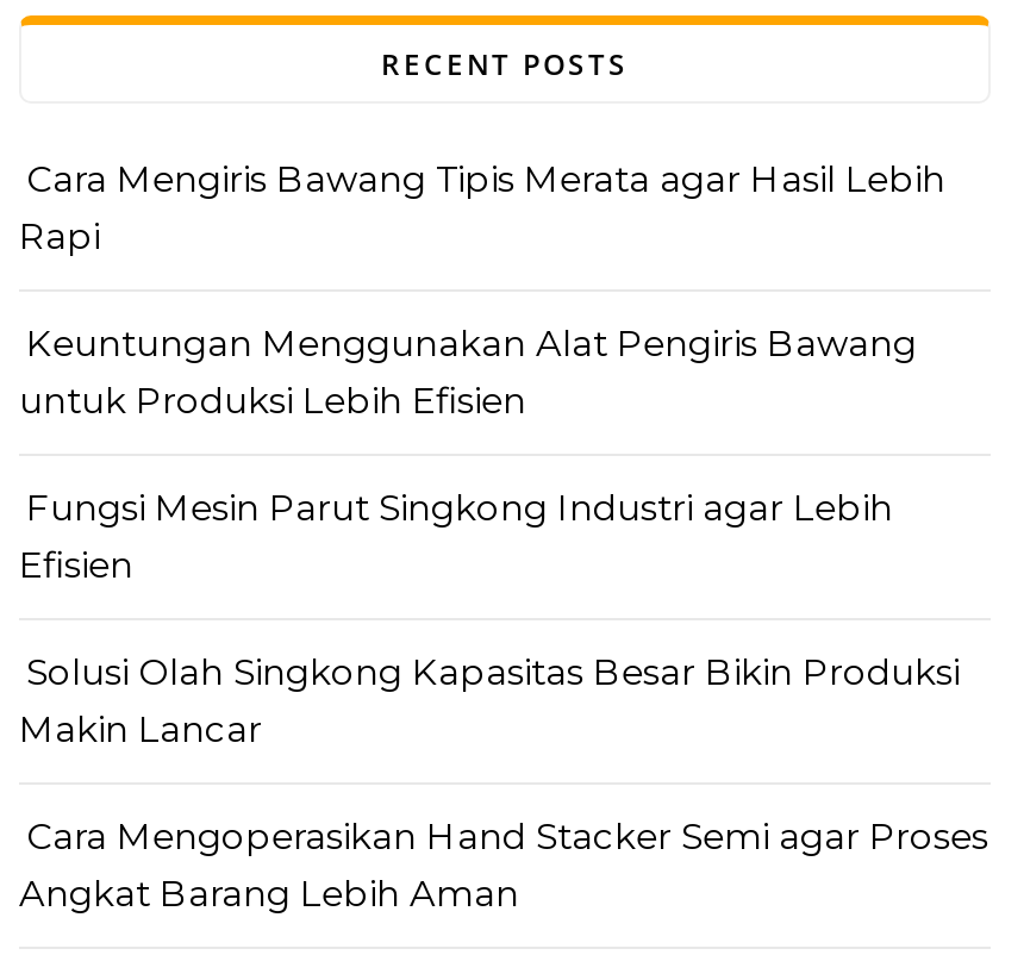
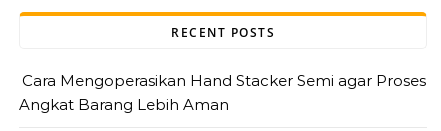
- Cara Mengiris Bawang Tipis Merata agar Hasil Lebih
- Rapi
- Keuntungan Menggunakan Alat Pengiris Bawang
- untuk Produksi Lebih Efisien
- Fungsi Mesin Parut Singkong Industri agar Lebih
- Efisien
- Solusi Olah Singkong Kapasitas Besar Bikin Produksi
- Makin Lancar
